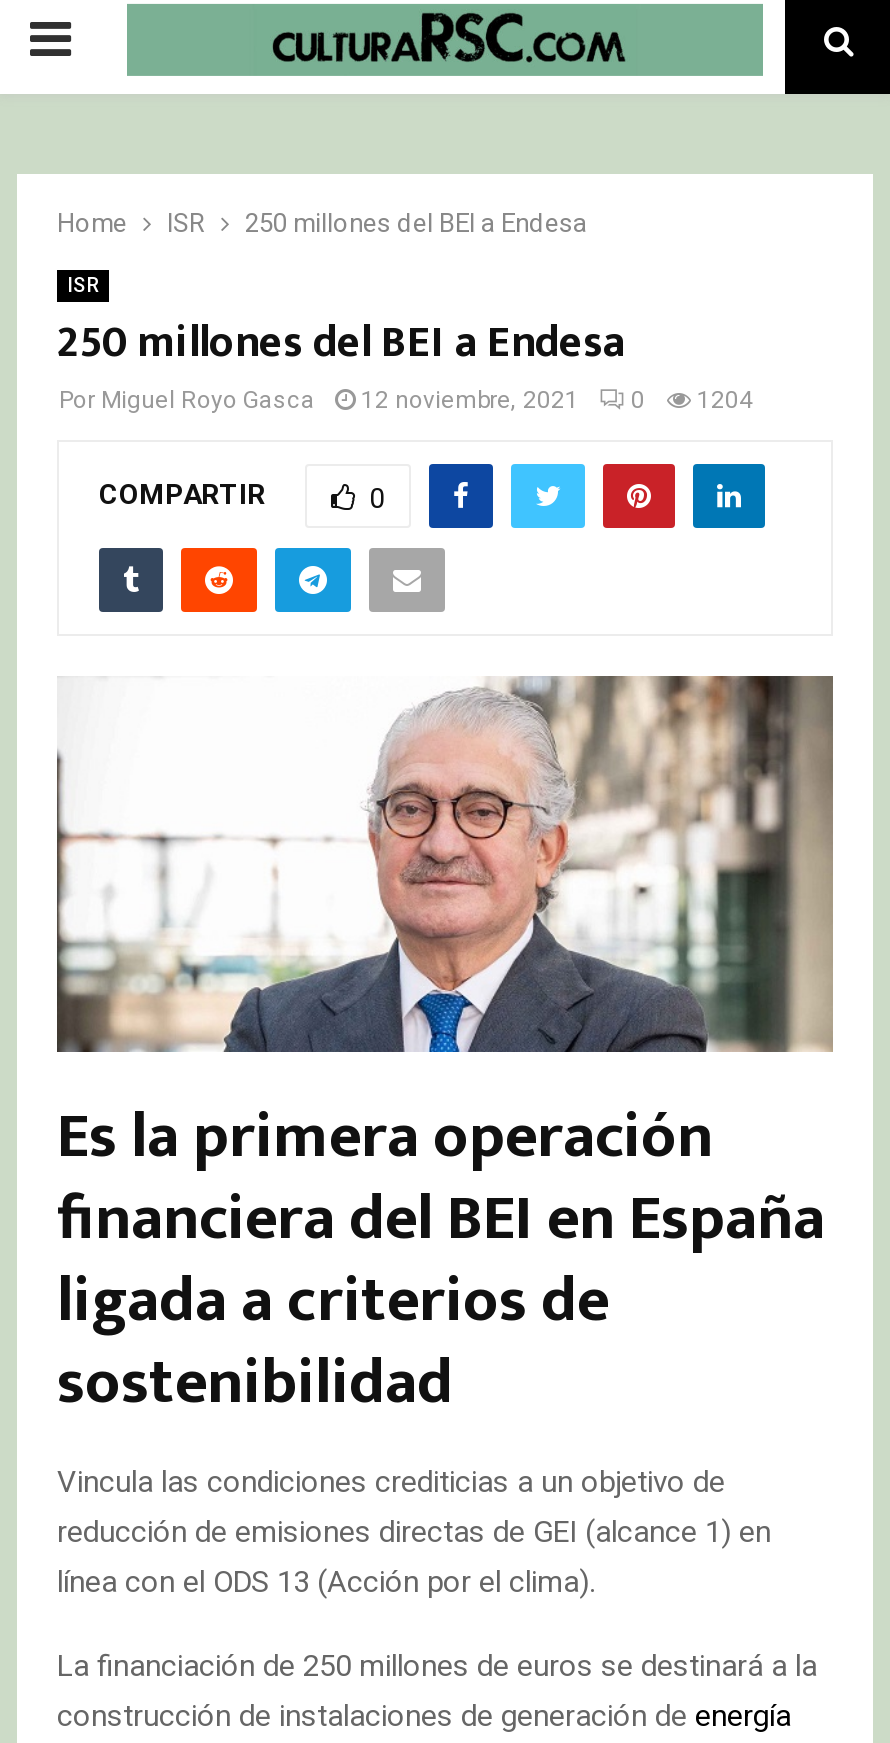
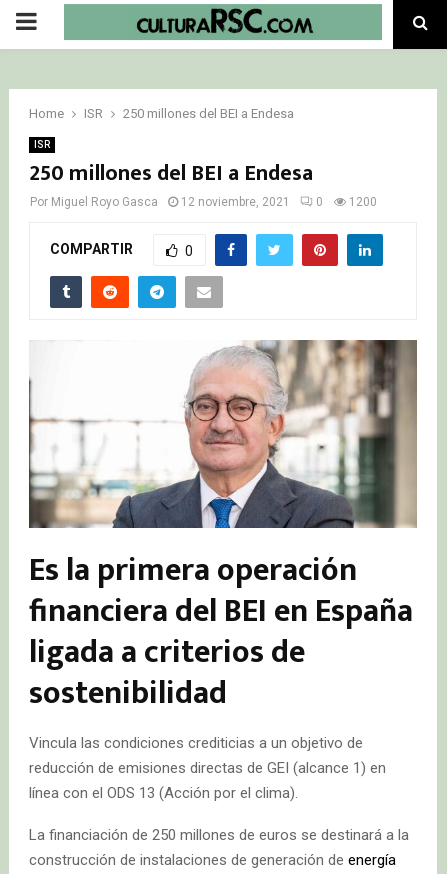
- Por Miguel Royo Gasca 12 noviembre, 2021 0 1204
+ Por Miguel Royo Gasca 12 noviembre, 2021 0 1200
